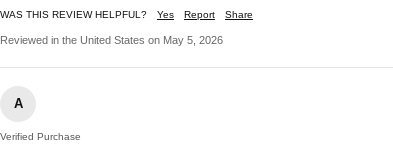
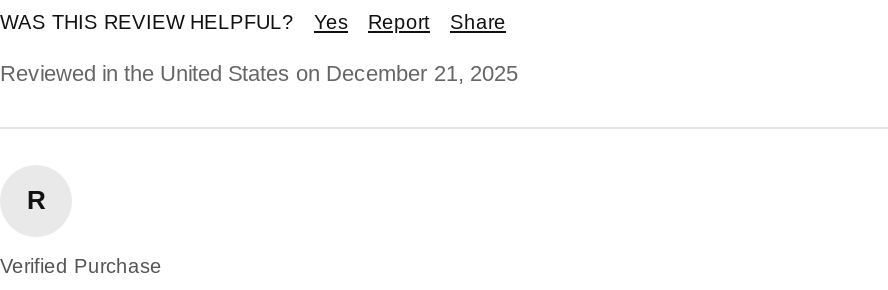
- Reviewed in the United States on May 5, 2026
+ Reviewed in the United States on December 21, 2025

- A
+ R
